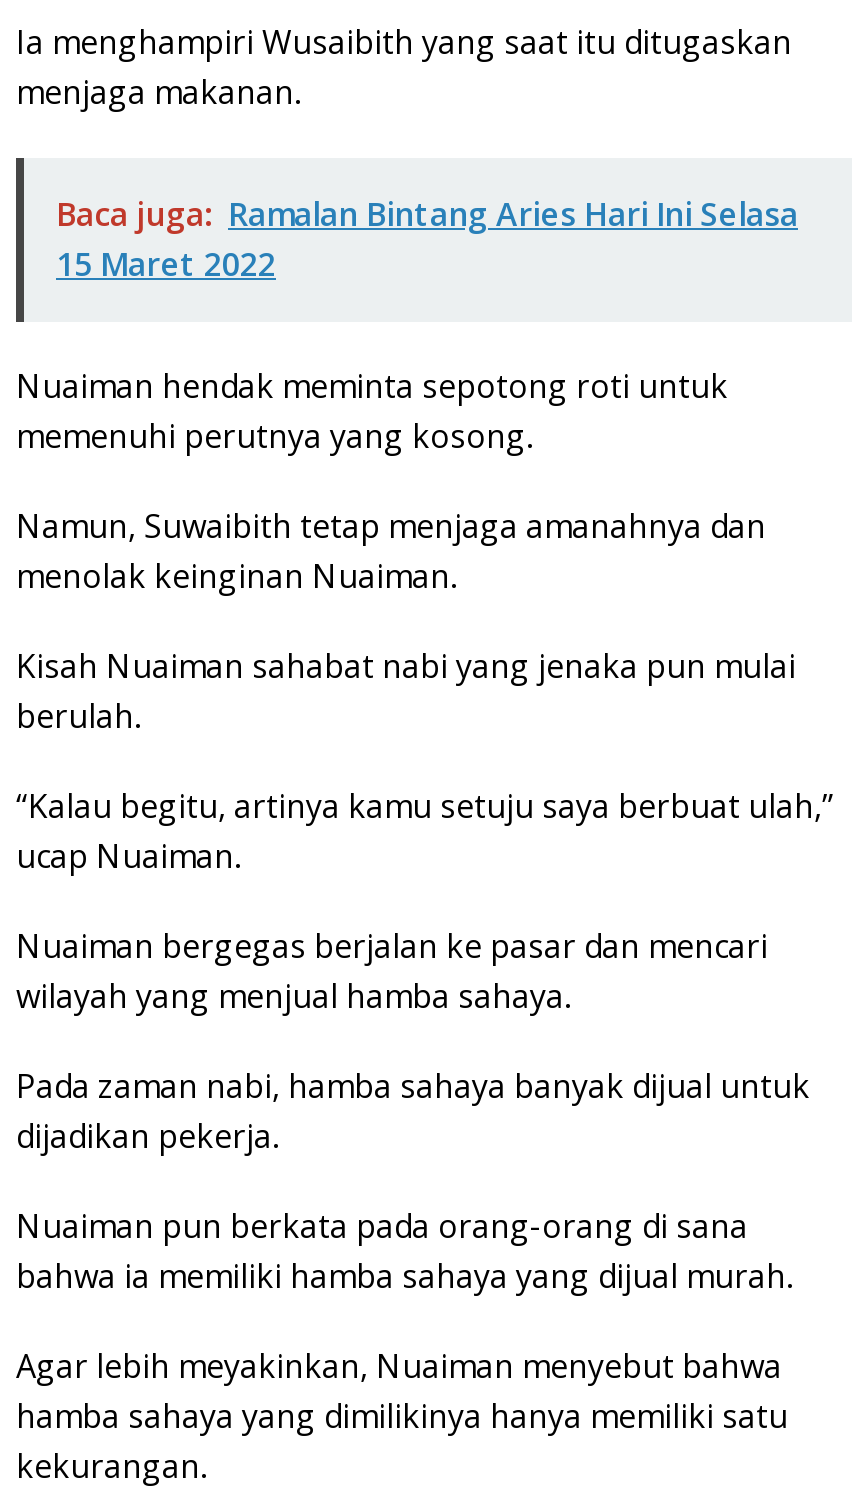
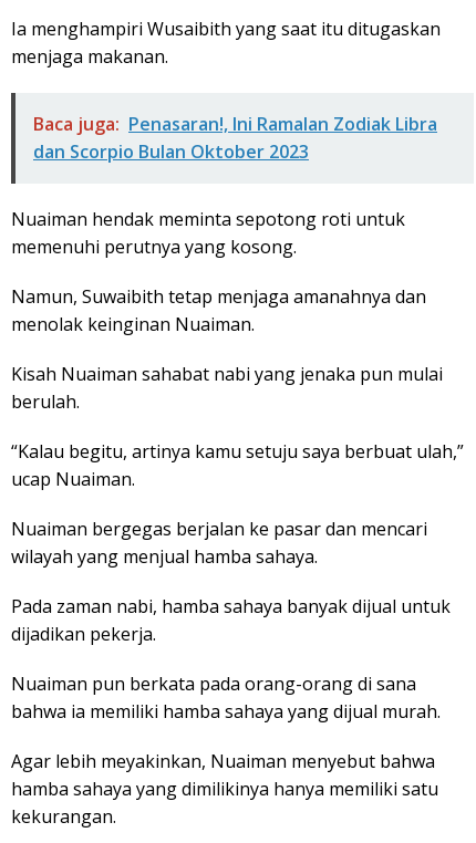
- Baca juga: Ramalan Bintang Aries Hari Ini Selasa
- 15 Maret 2022
+ Baca juga: Penasaran!, Ini Ramalan Zodiak Libra
+ dan Scorpio Bulan Oktober 2023
